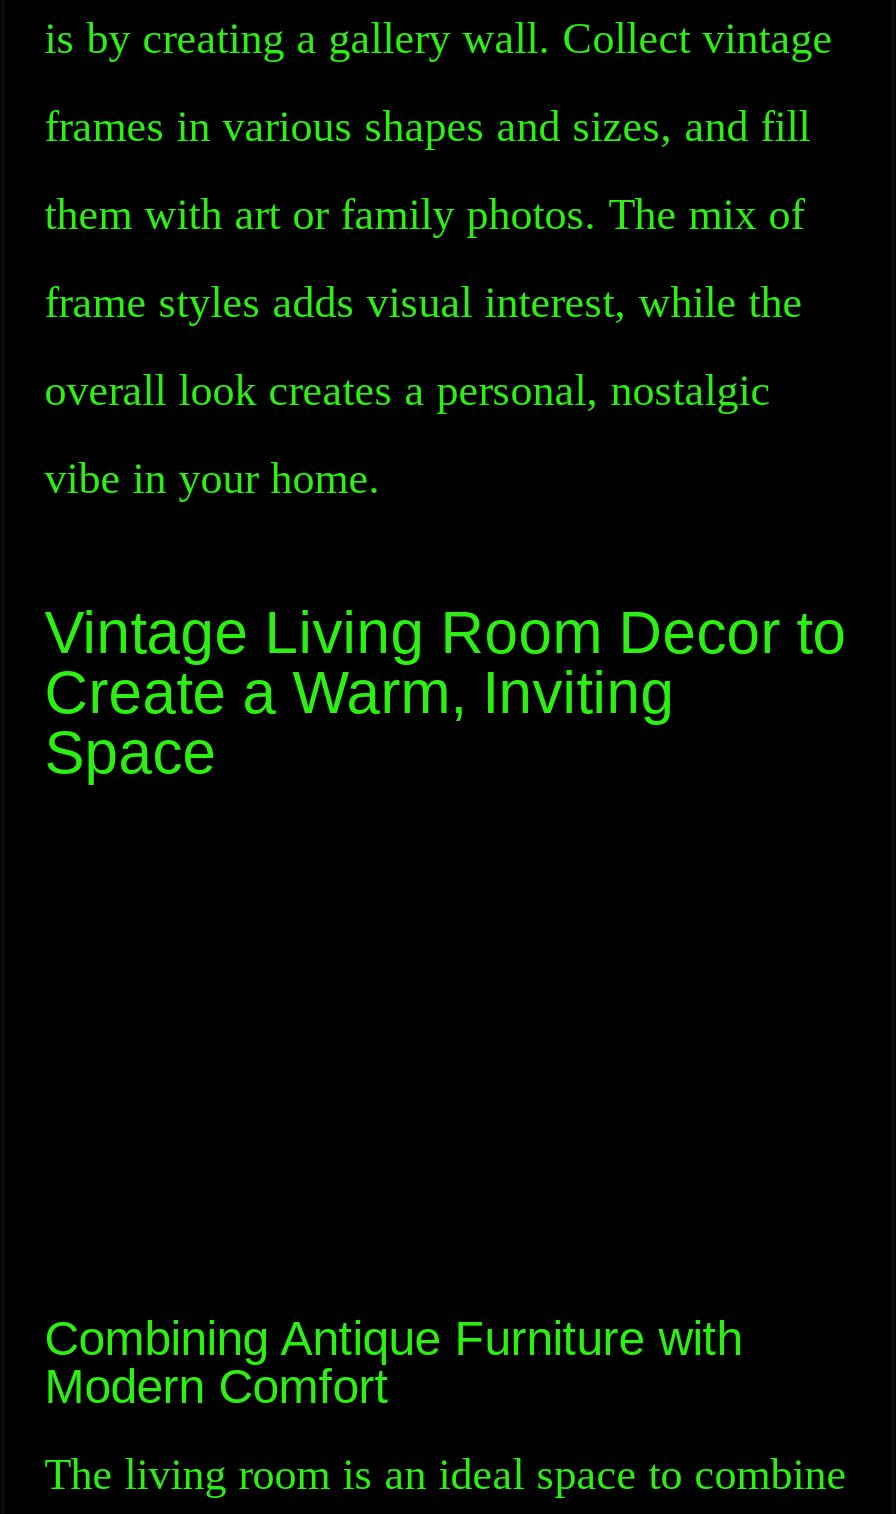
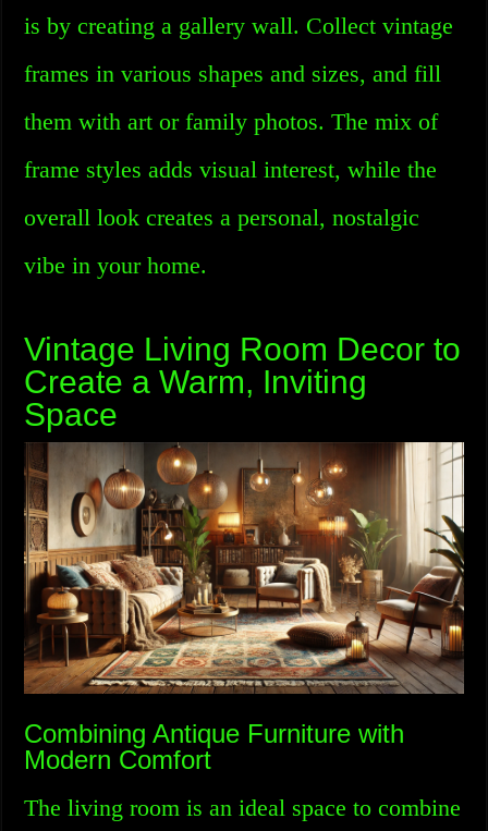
+ [image]
